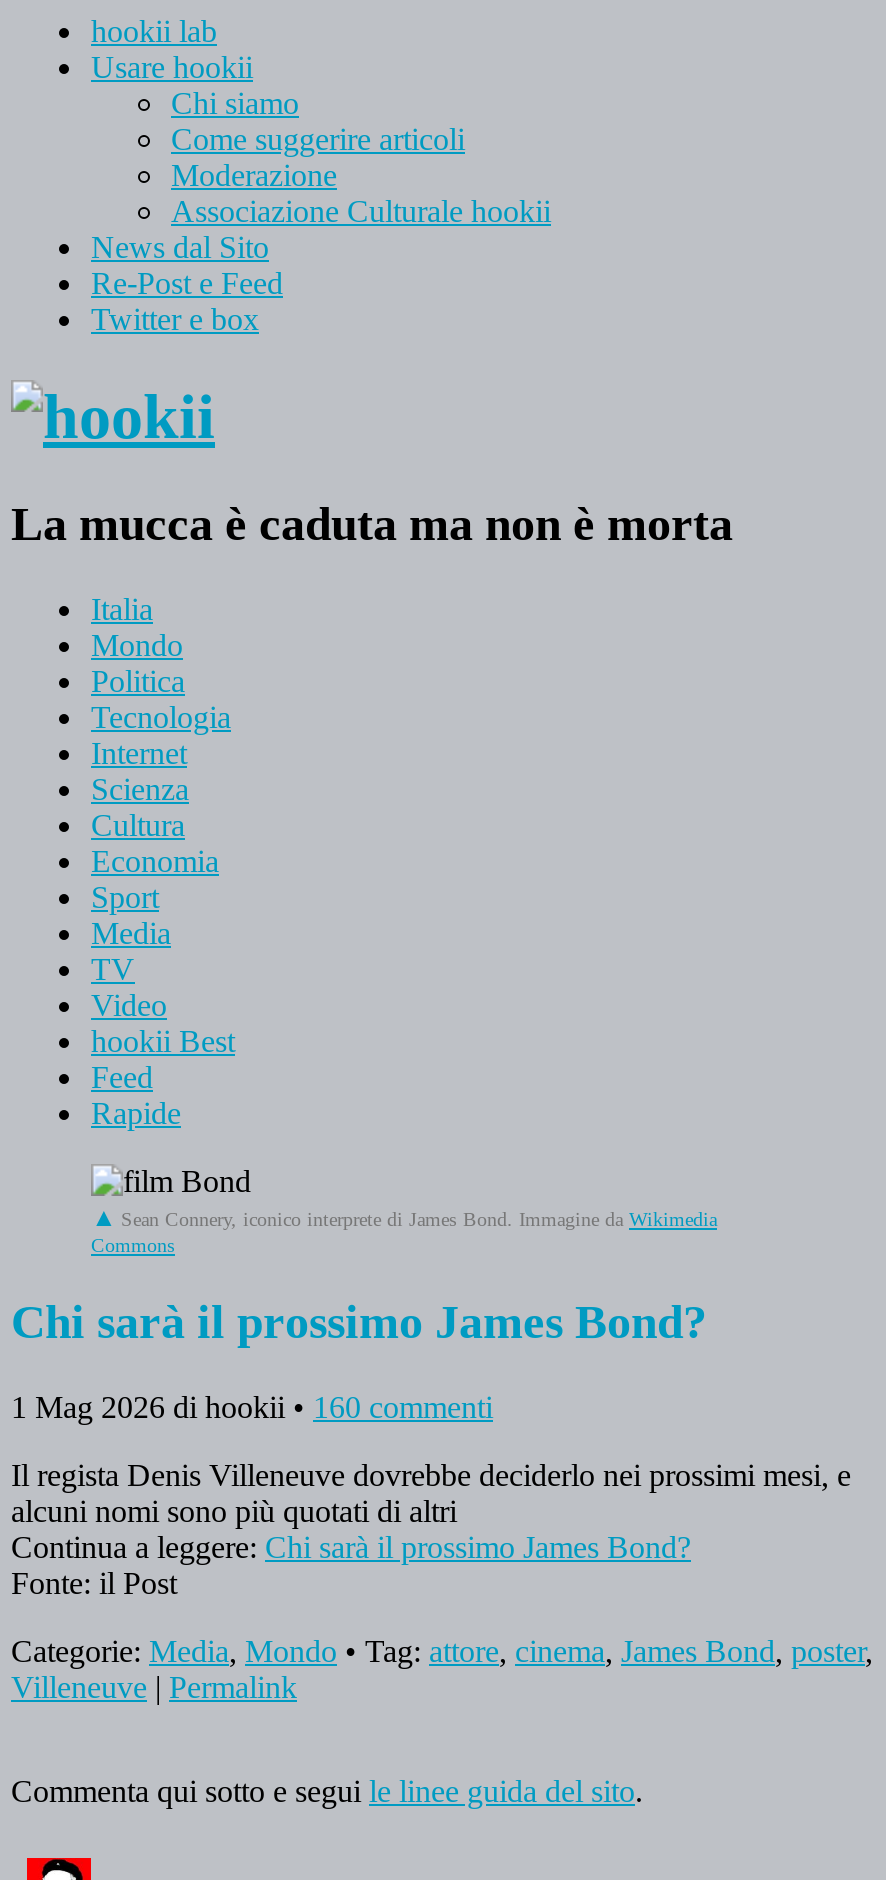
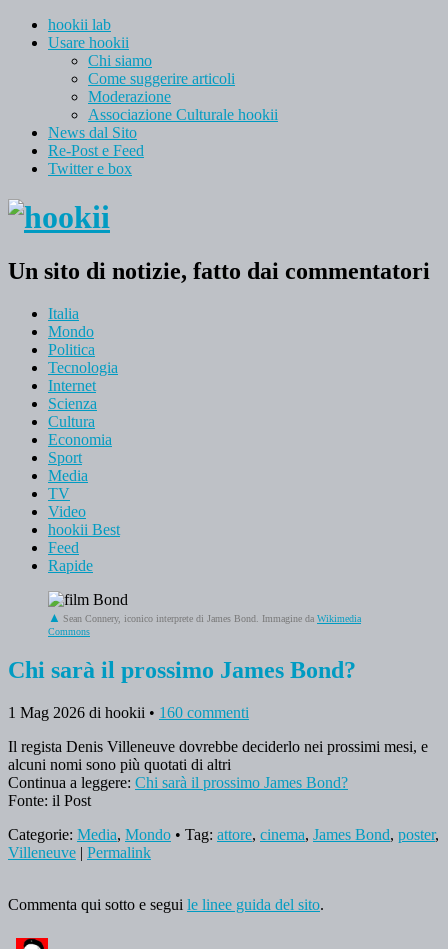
- La mucca è caduta ma non è morta
+ Un sito di notizie, fatto dai commentatori
